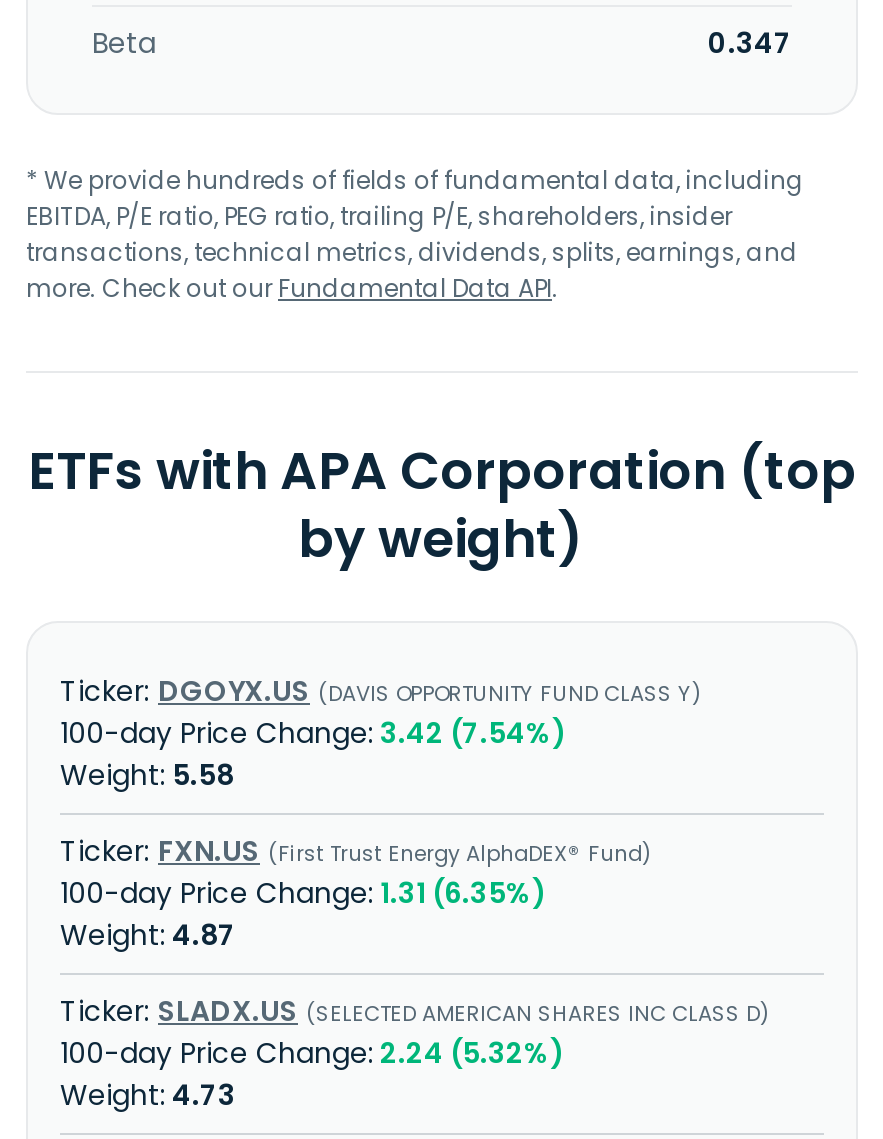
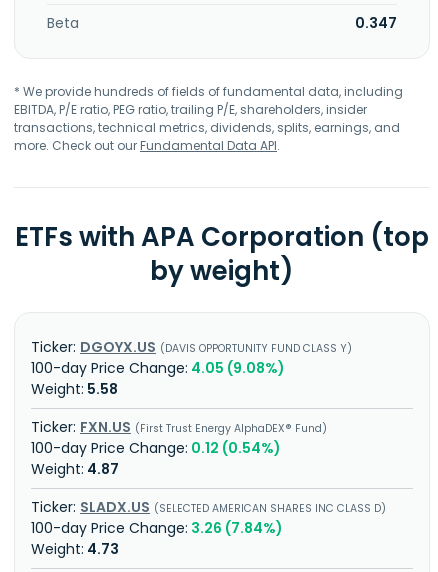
- 3.42 (7.54%)
+ 4.05 (9.08%)

- 1.31 (6.35%)
+ 0.12 (0.54%)

- 2.24 (5.32%)
+ 3.26 (7.84%)
